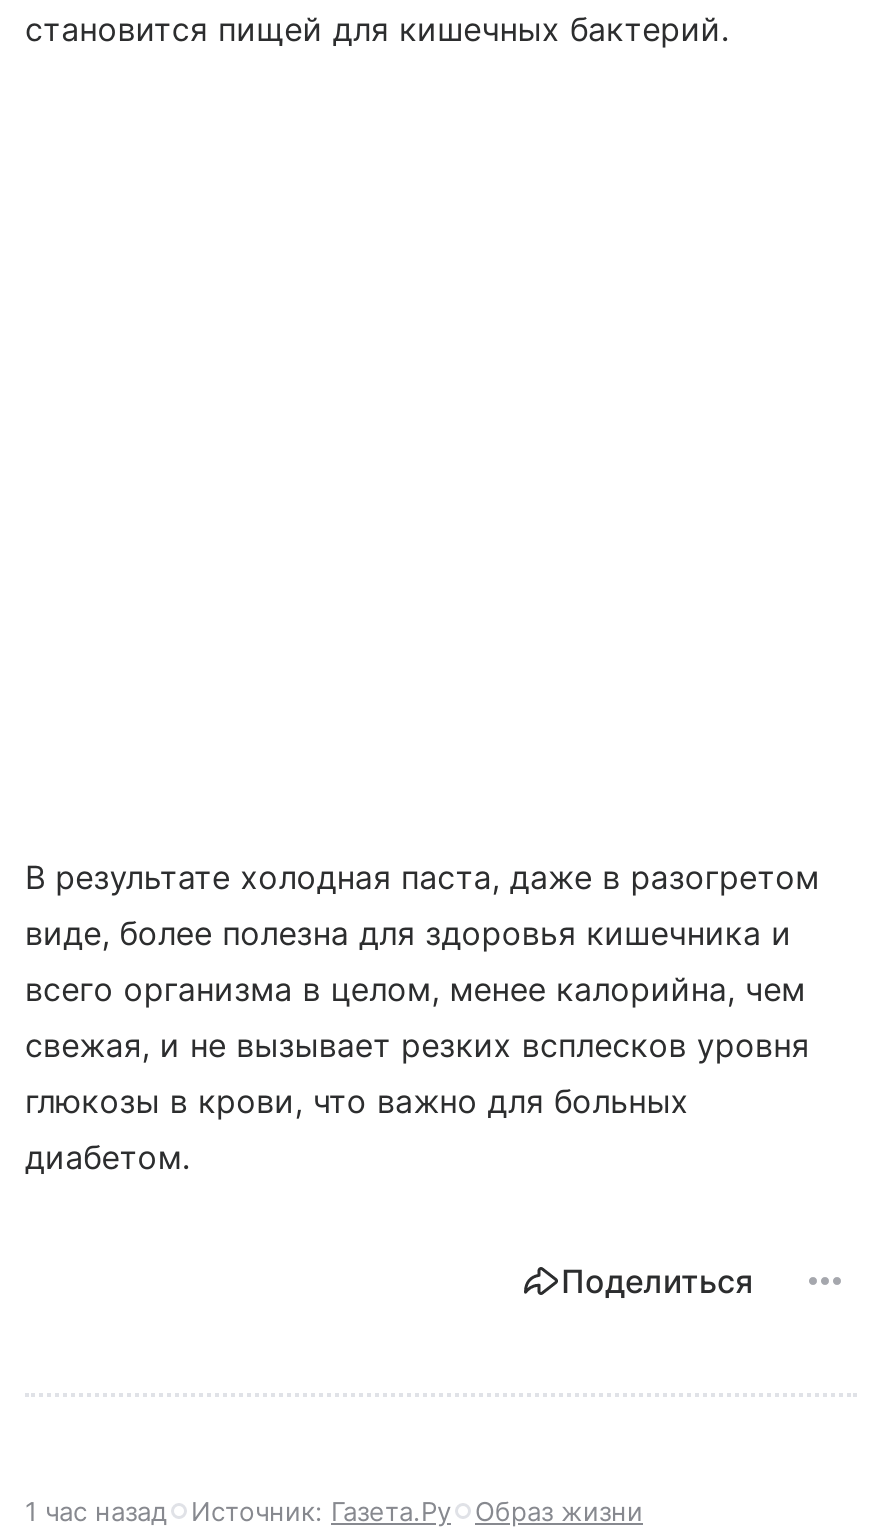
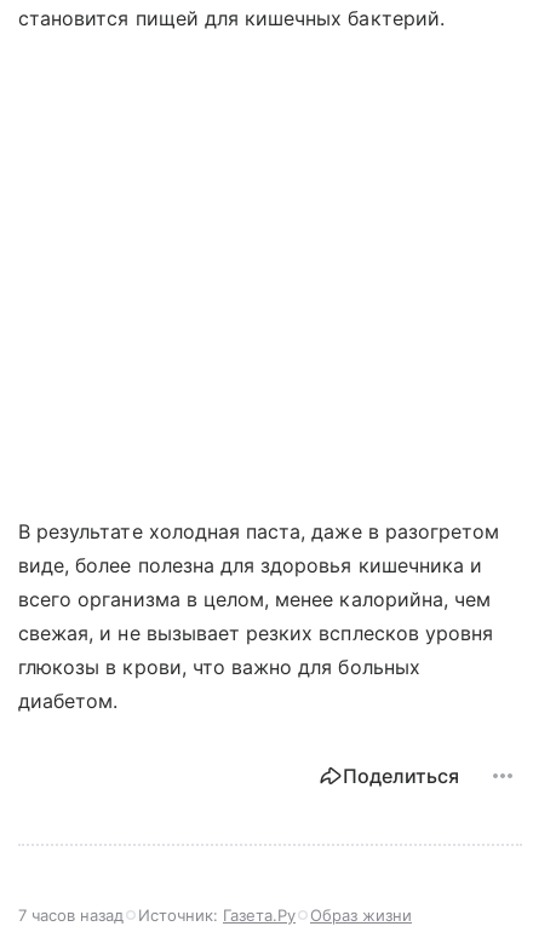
- 1 час назад Источник: Газета.Ру Образ жизни
+ 7 часов назад Источник: Газета.Ру Образ жизни
